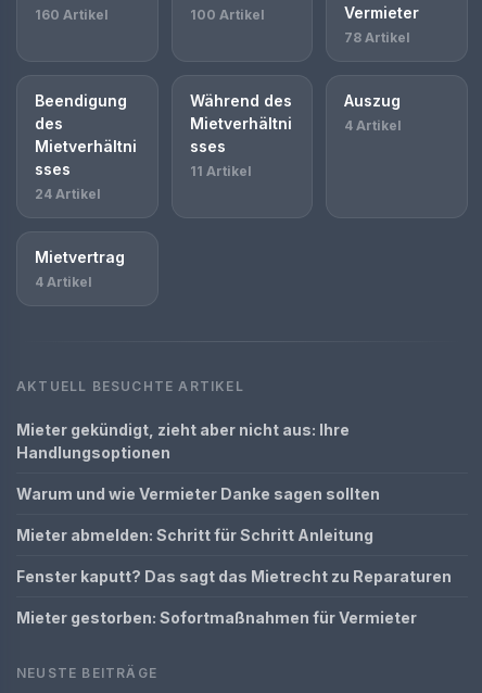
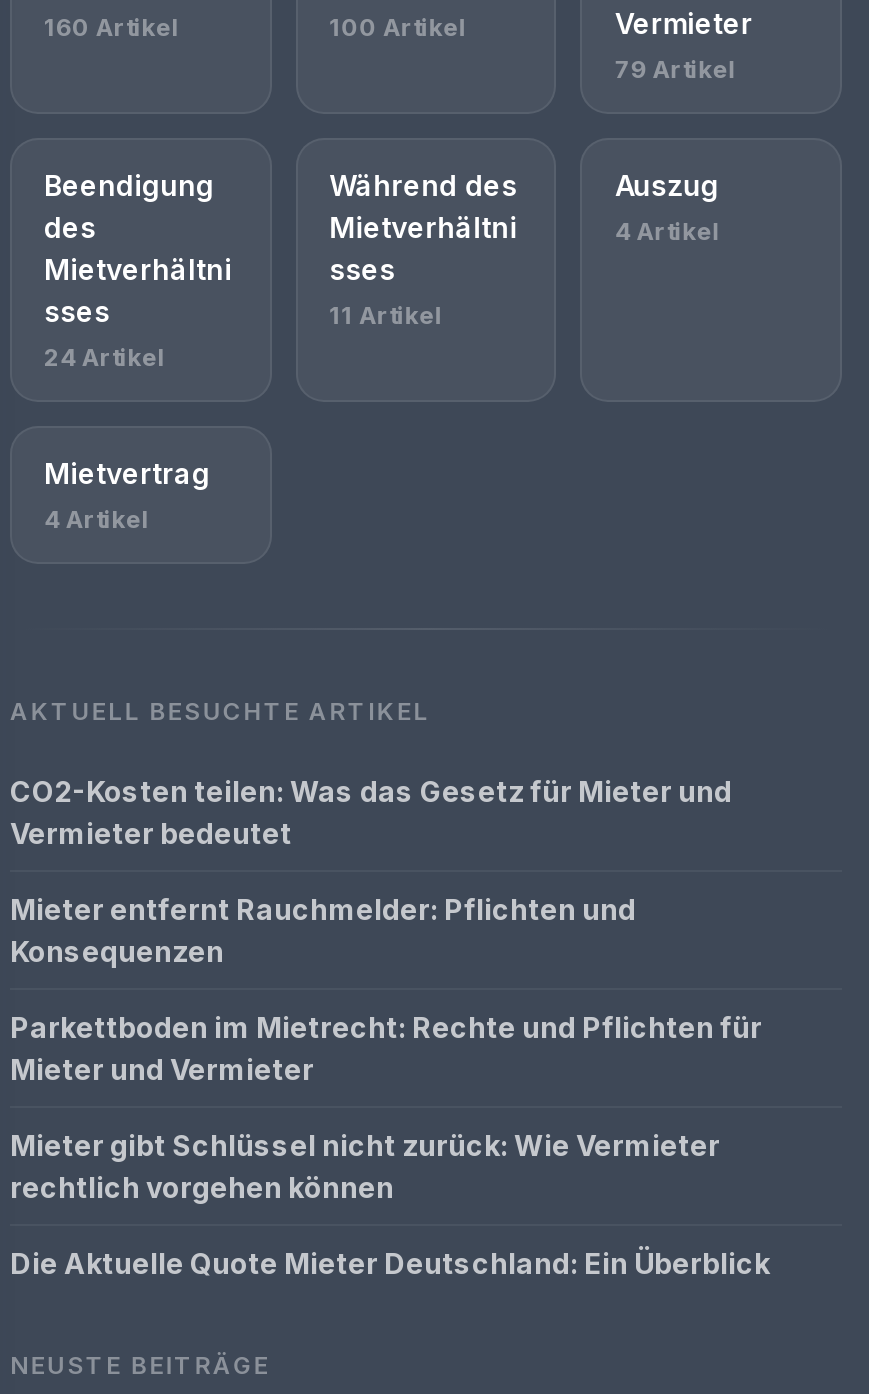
- 78 Artikel
+ 79 Artikel

- Mieter gekündigt, zieht aber nicht aus: Ihre
- Handlungsoptionen
+ CO2-Kosten teilen: Was das Gesetz für Mieter und
+ Vermieter bedeutet

- Warum und wie Vermieter Danke sagen sollten
+ Mieter entfernt Rauchmelder: Pflichten und
+ Konsequenzen

- Mieter abmelden: Schritt für Schritt Anleitung
+ Parkettboden im Mietrecht: Rechte und Pflichten für
+ Mieter und Vermieter

- Fenster kaputt? Das sagt das Mietrecht zu Reparaturen
+ Mieter gibt Schlüssel nicht zurück: Wie Vermieter
+ rechtlich vorgehen können

- Mieter gestorben: Sofortmaßnahmen für Vermieter
+ Die Aktuelle Quote Mieter Deutschland: Ein Überblick
